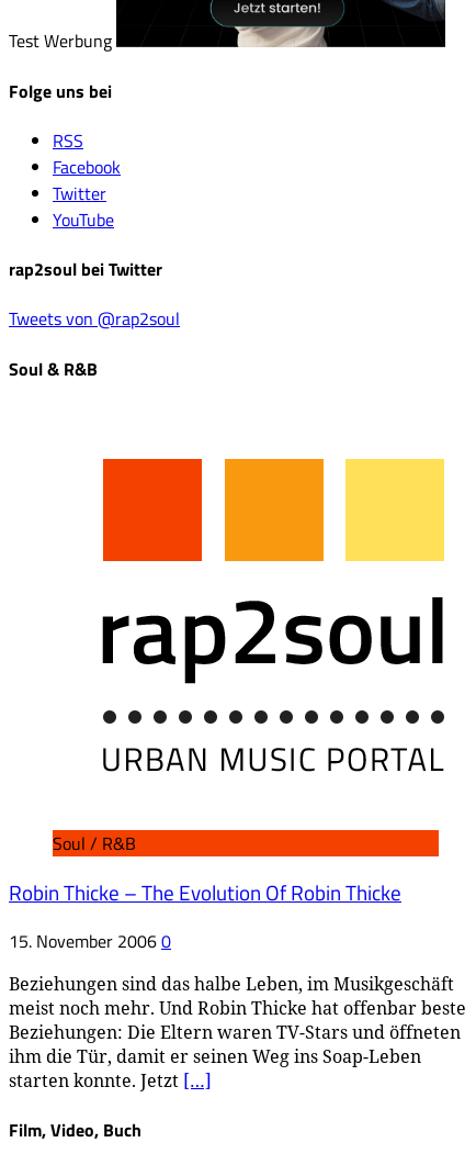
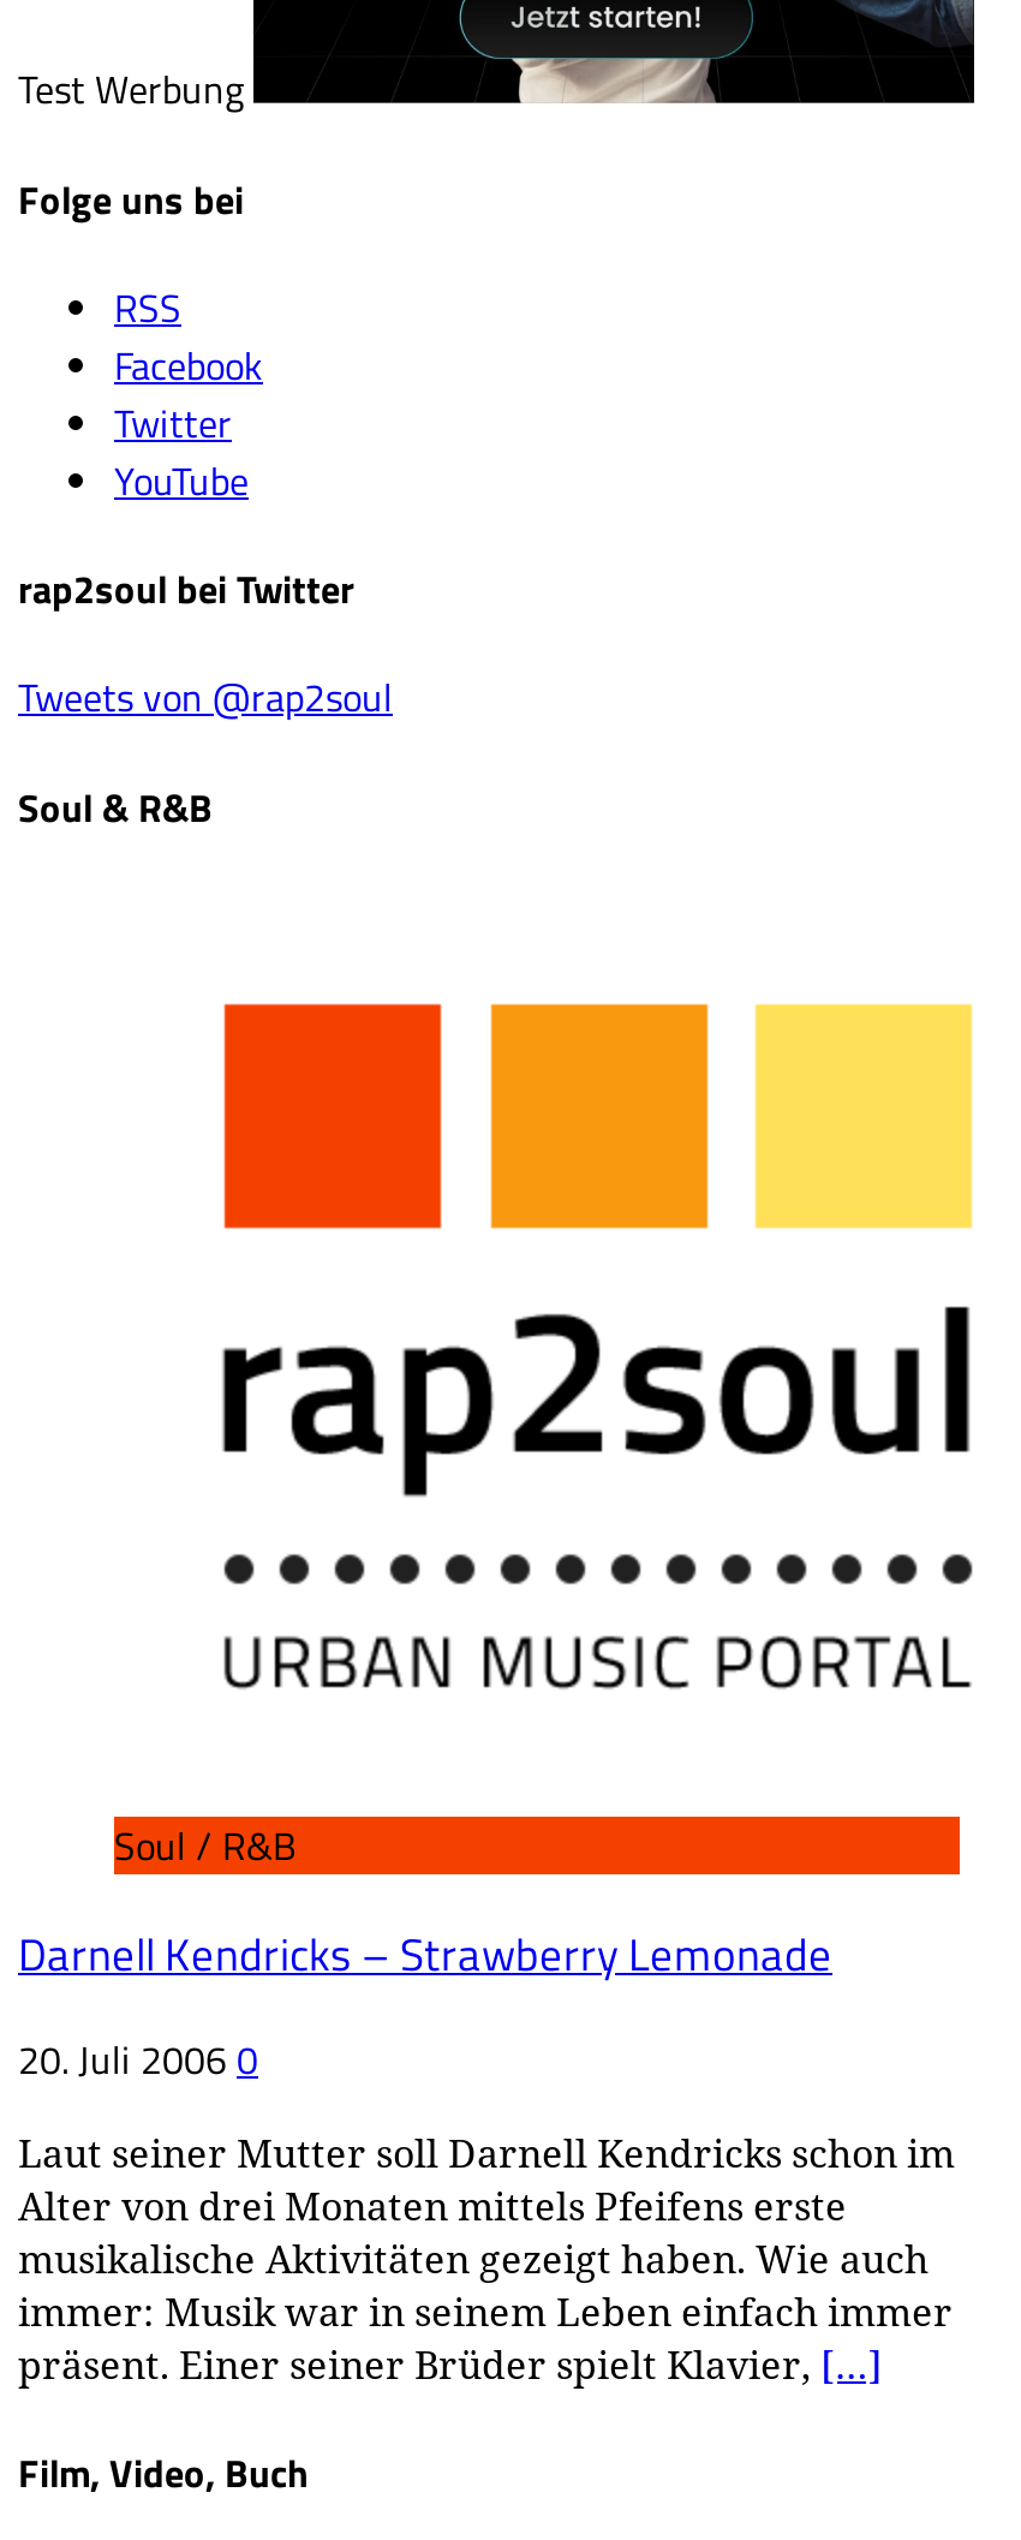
- Robin Thicke – The Evolution Of Robin Thicke
+ Darnell Kendricks – Strawberry Lemonade

- 15. November 2006 0
+ 20. Juli 2006 0

- Beziehungen sind das halbe Leben, im Musikgeschäft
- meist noch mehr. Und Robin Thicke hat offenbar beste
- Beziehungen: Die Eltern waren TV-Stars und öffneten
- ihm die Tür, damit er seinen Weg ins Soap-Leben
- starten konnte. Jetzt […]
+ Laut seiner Mutter soll Darnell Kendricks schon im
+ Alter von drei Monaten mittels Pfeifens erste
+ musikalische Aktivitäten gezeigt haben. Wie auch
+ immer: Musik war in seinem Leben einfach immer
+ präsent. Einer seiner Brüder spielt Klavier, […]
